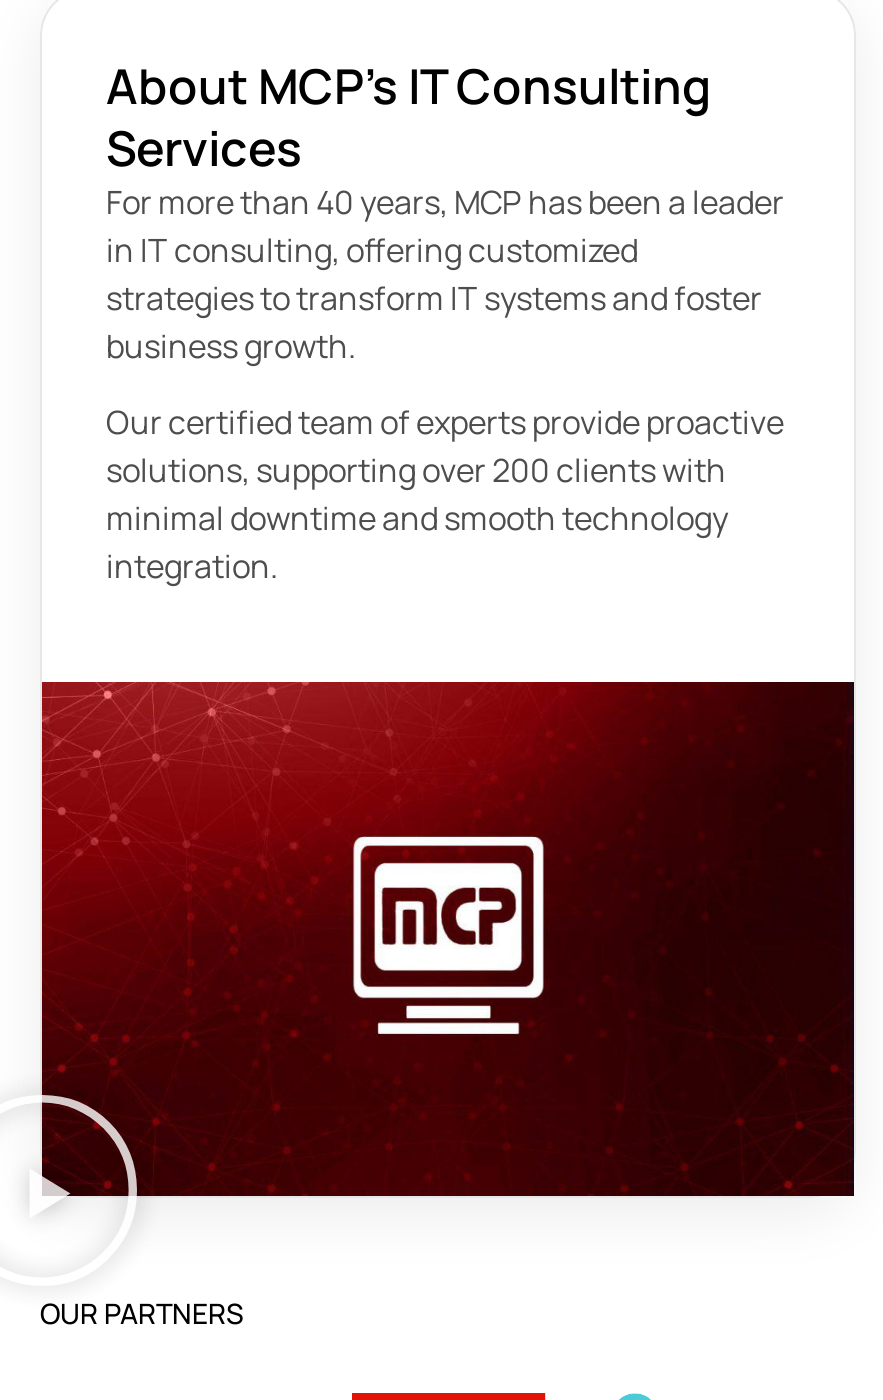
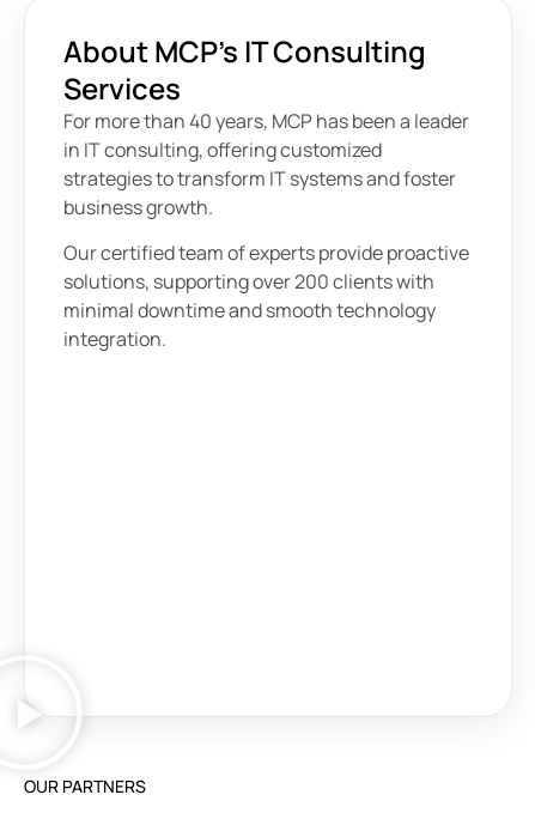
- [image]
